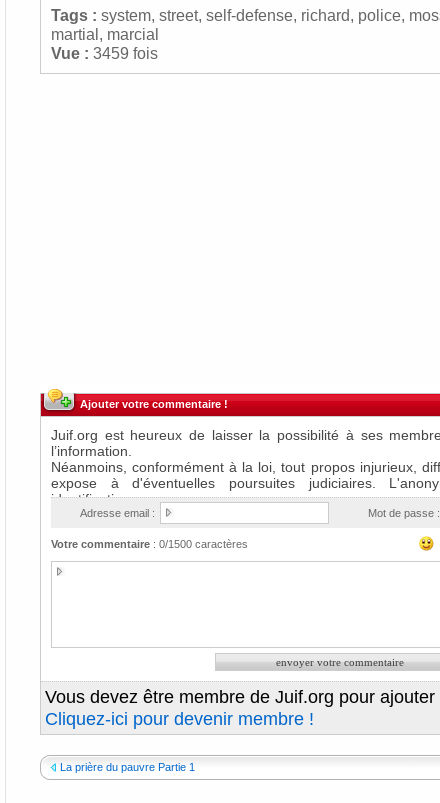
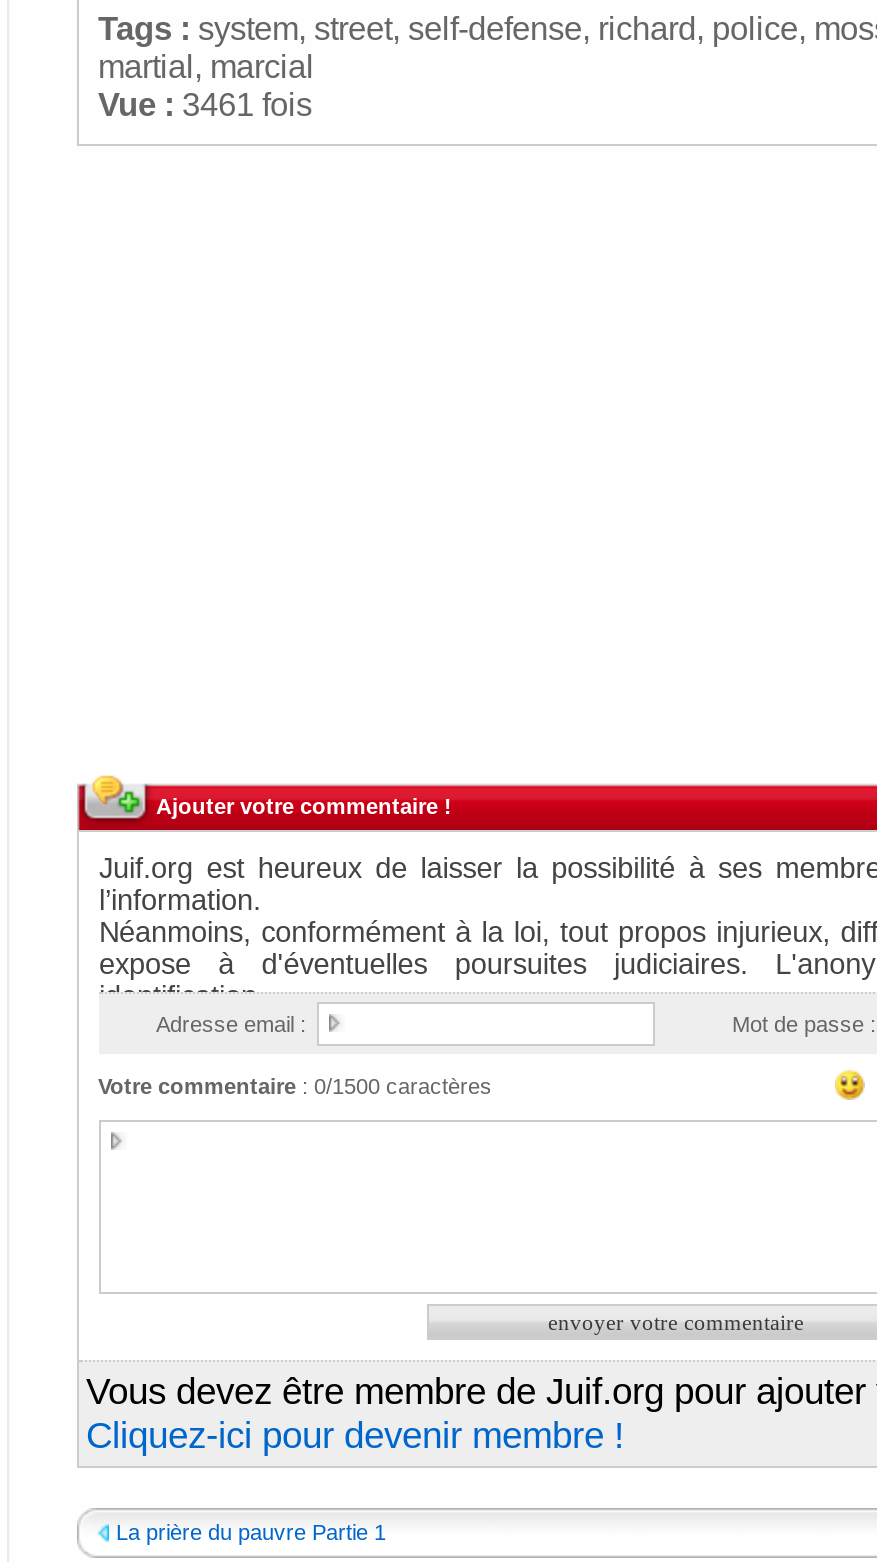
- Vue : 3459 fois
+ Vue : 3461 fois
